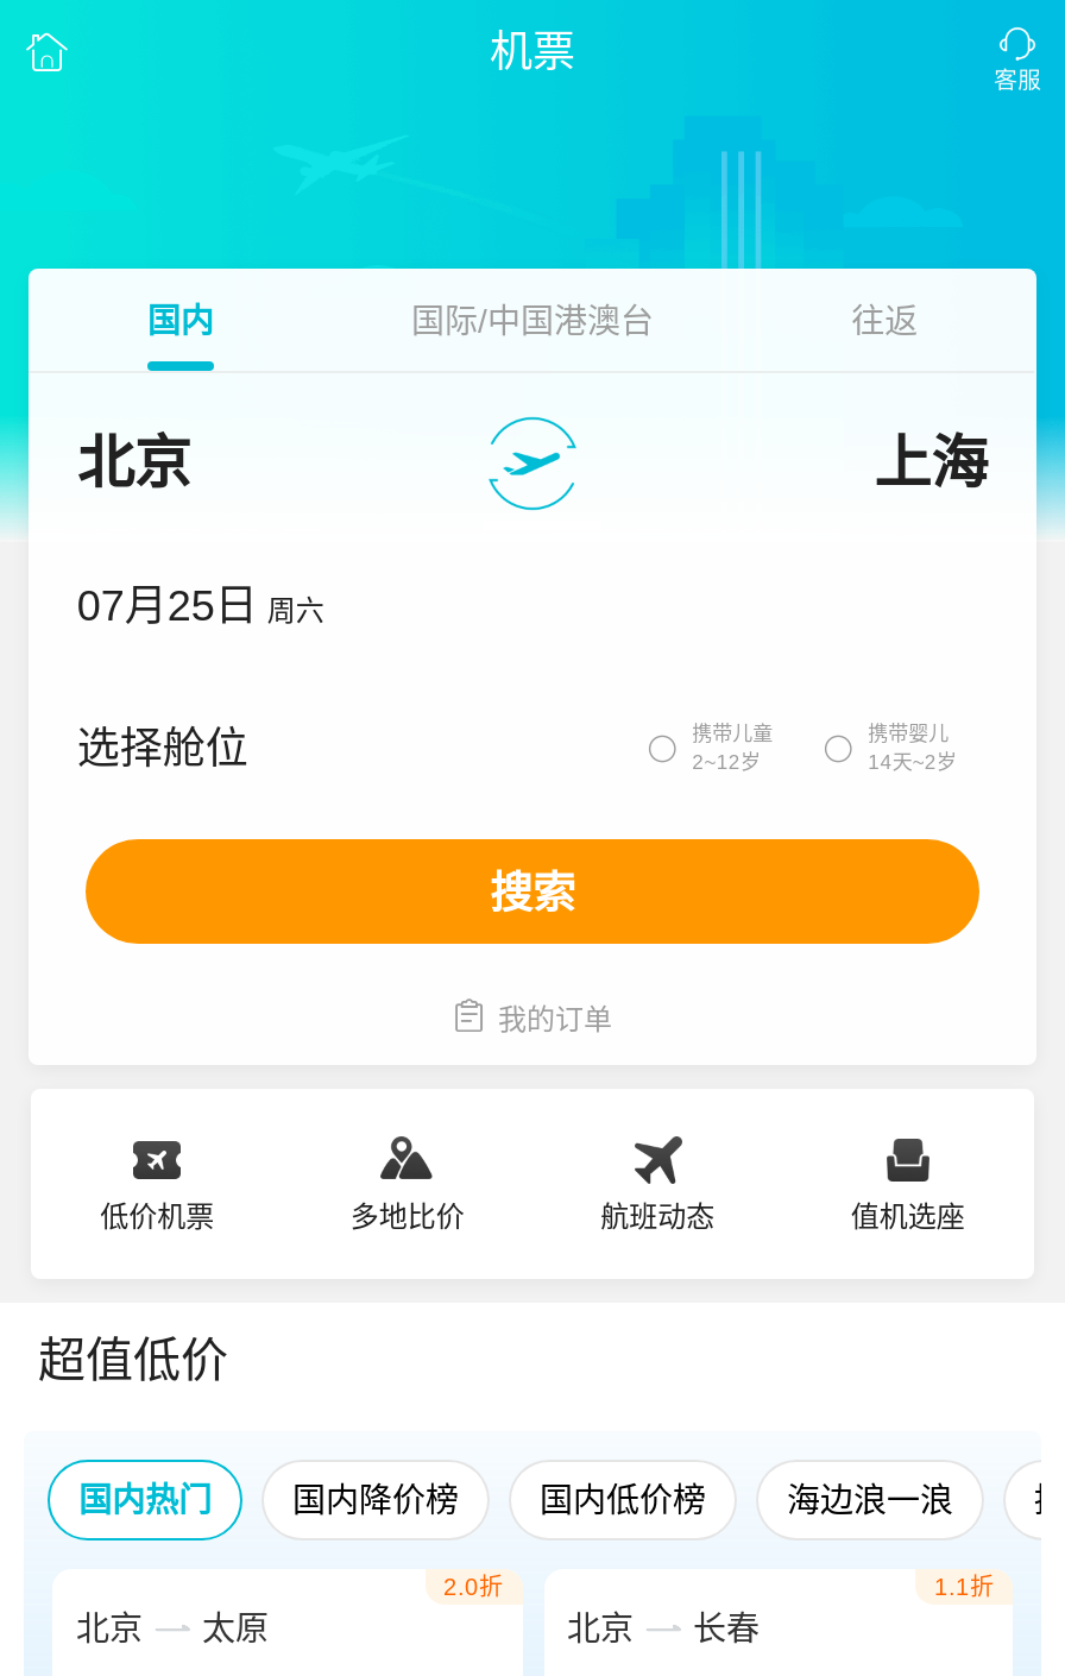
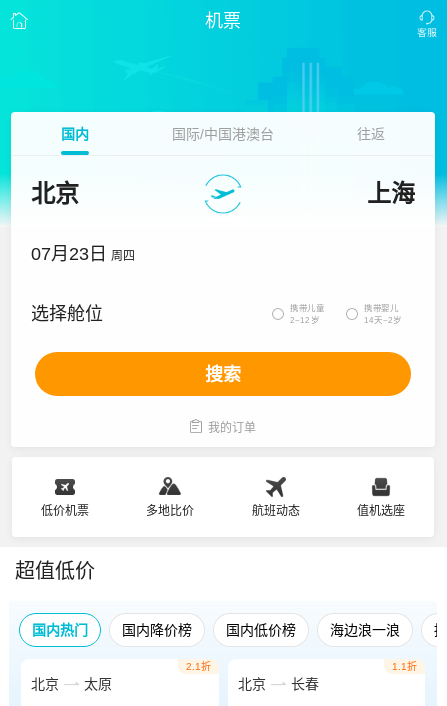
- 07月25日 周六
+ 07月23日 周四

- 2.0折
+ 2.1折
